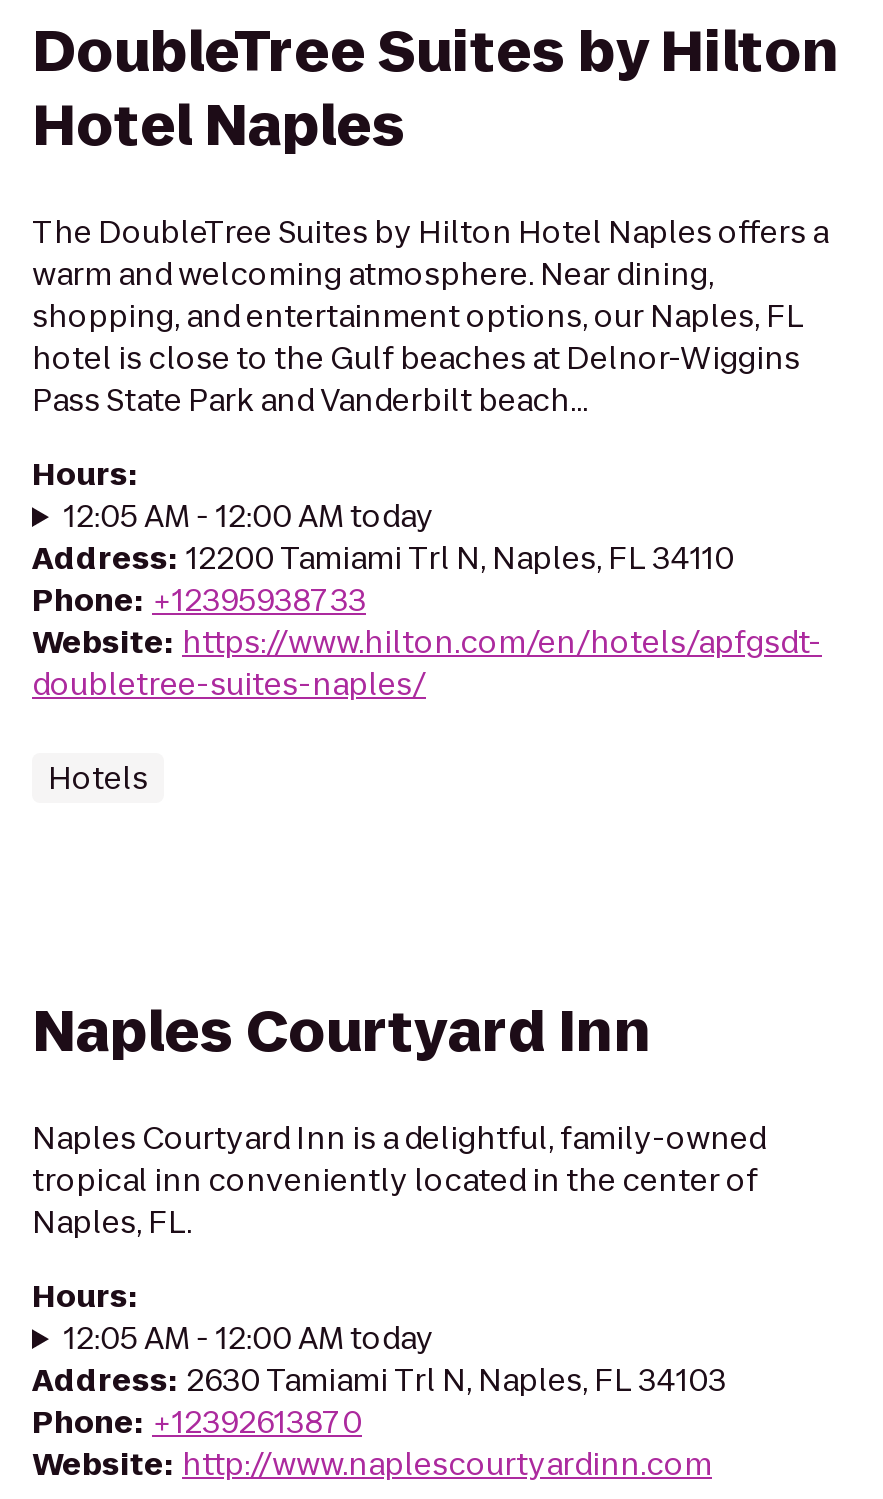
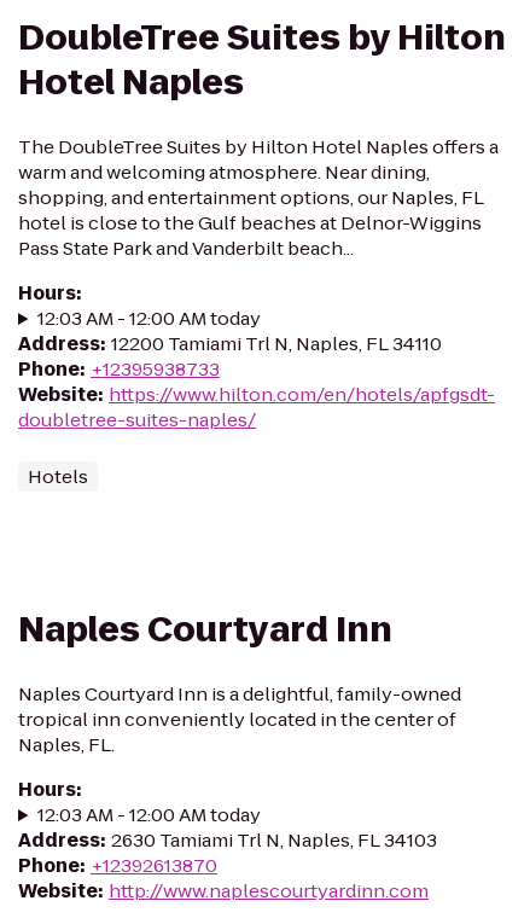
- 12:05 AM - 12:00 AM today
+ 12:03 AM - 12:00 AM today

- 12:05 AM - 12:00 AM today
+ 12:03 AM - 12:00 AM today
